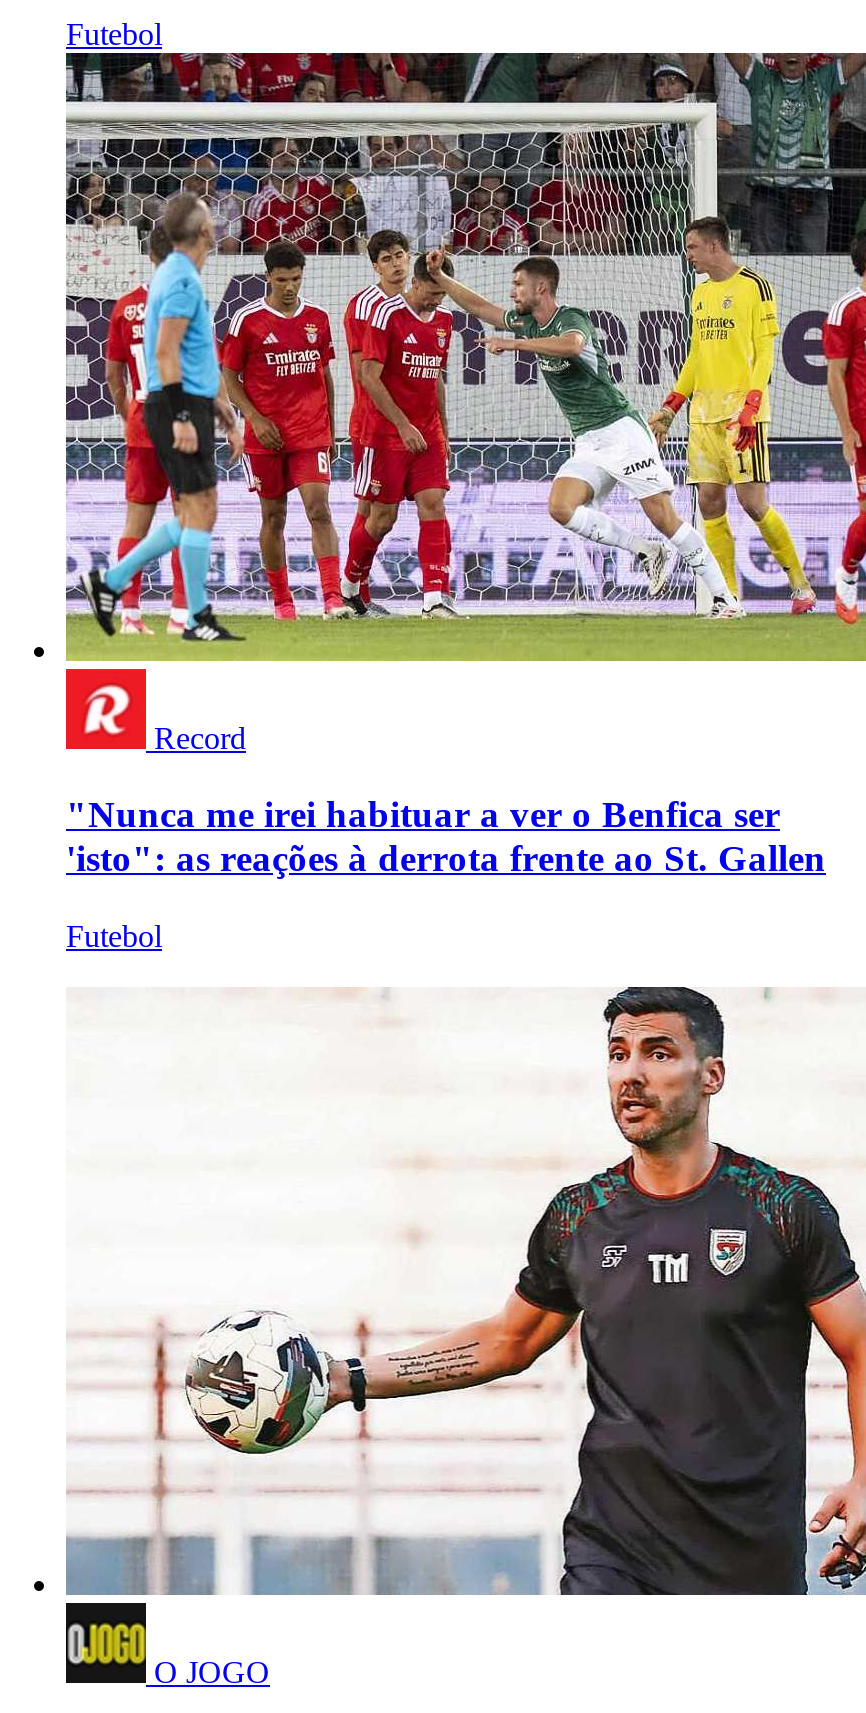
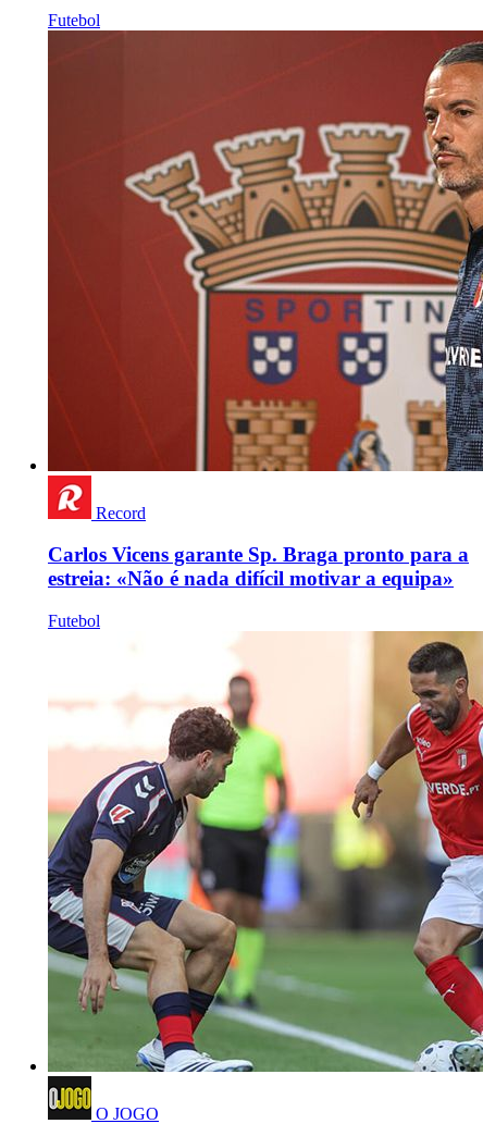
- [image]
+ [image]

- "Nunca me irei habituar a ver o Benfica ser
- 'isto": as reações à derrota frente ao St. Gallen
+ Carlos Vicens garante Sp. Braga pronto para a
+ estreia: «Não é nada difícil motivar a equipa»

- [image]
+ [image]
